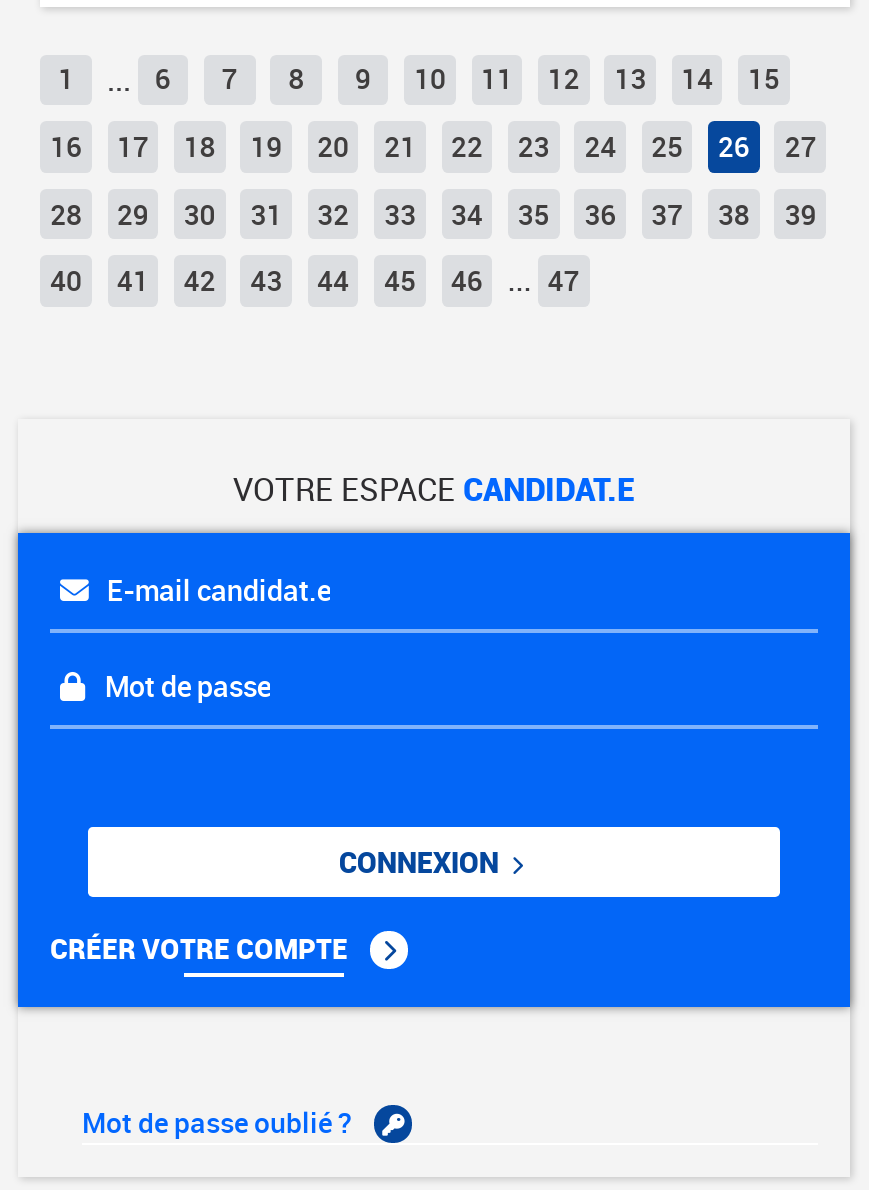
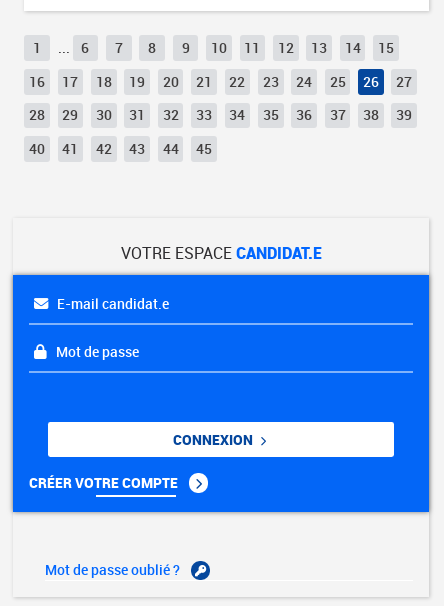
- 46 ... 47
